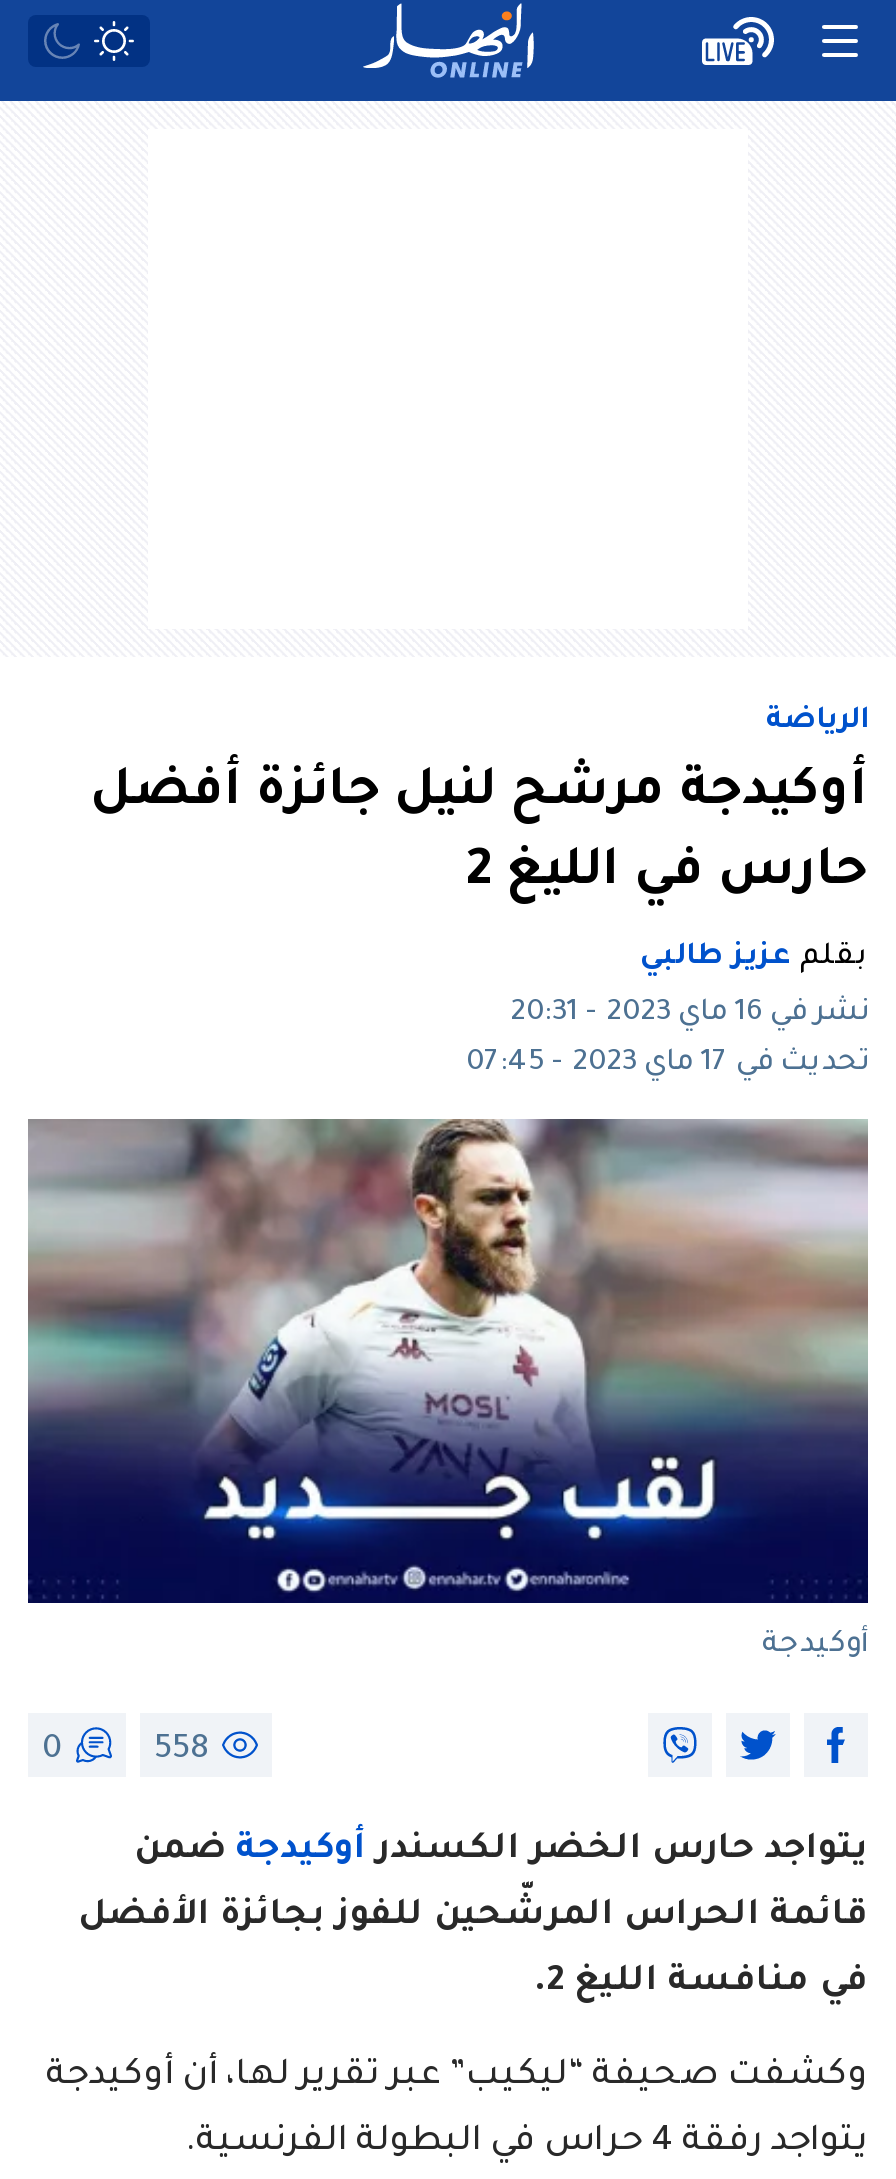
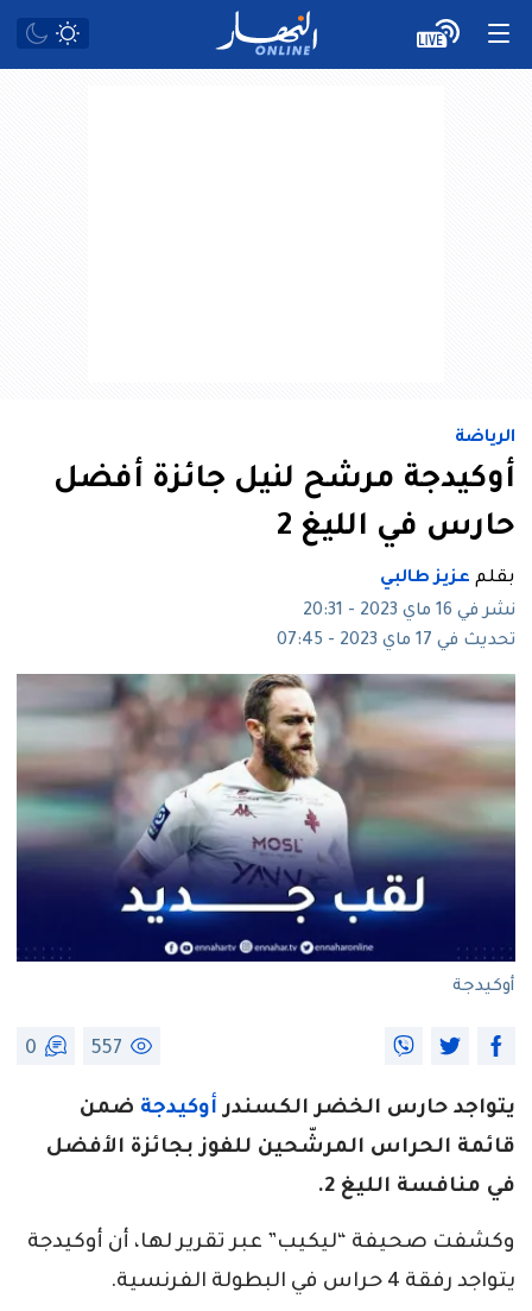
- 558
+ 557
